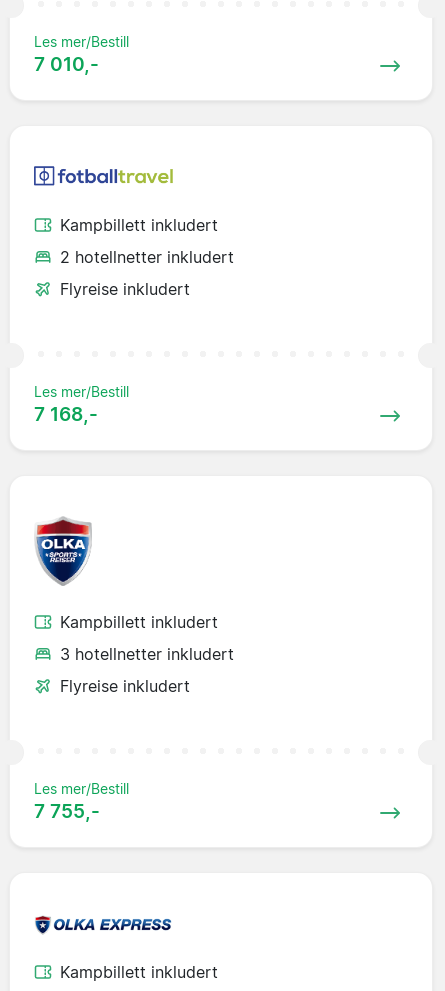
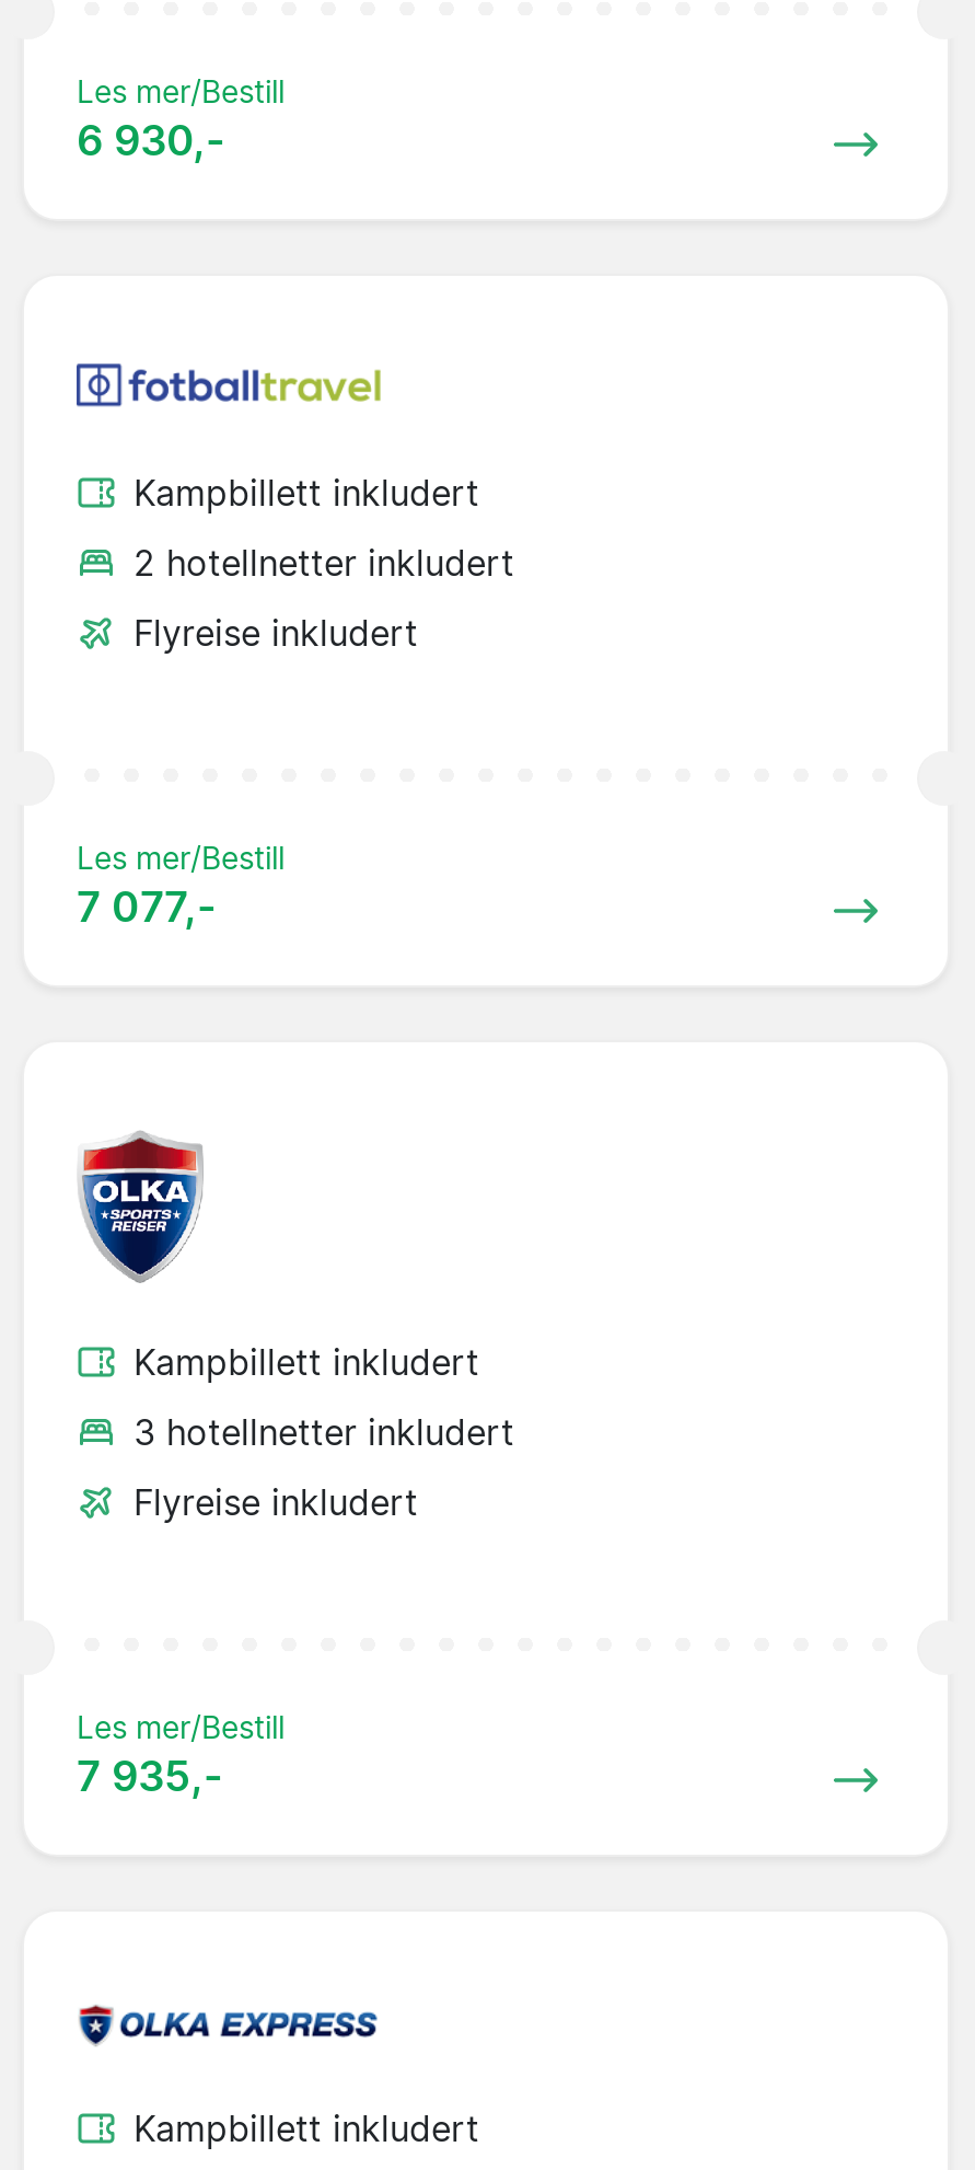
- 7 010,-
+ 6 930,-

- 7 168,-
+ 7 077,-

- 7 755,-
+ 7 935,-
